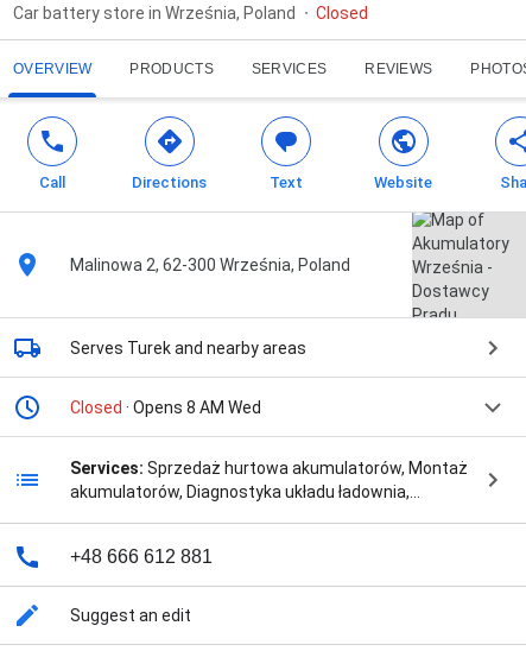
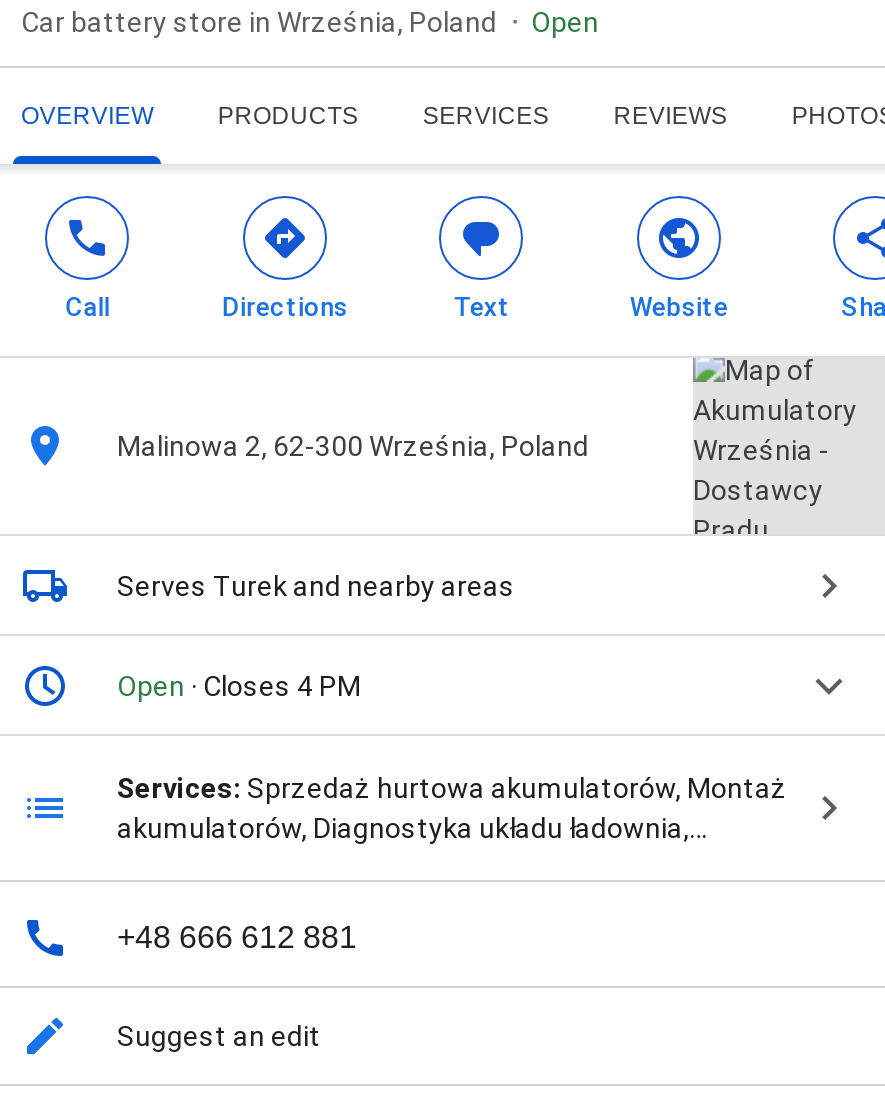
- Closed
+ Open

- Closed · Opens 8 AM Wed
+ Open · Closes 4 PM
